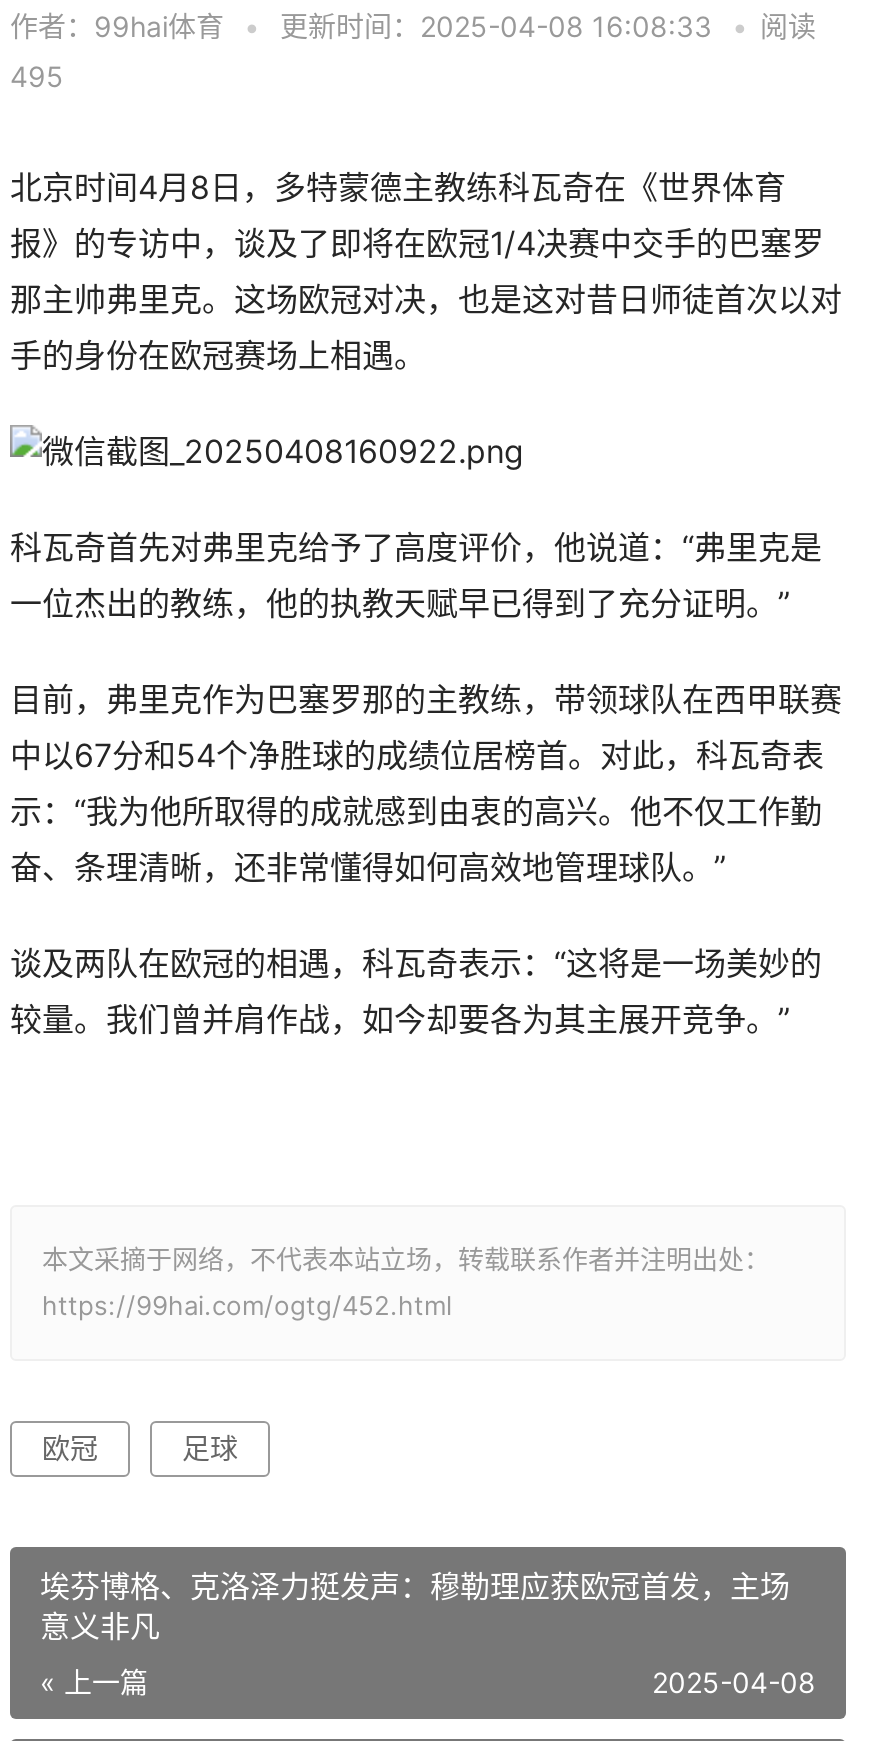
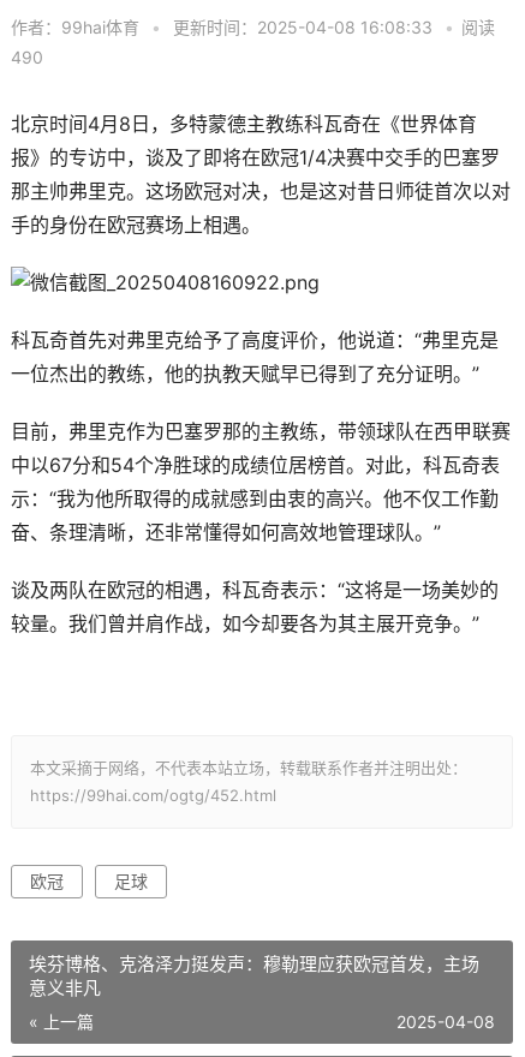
- 495
+ 490
